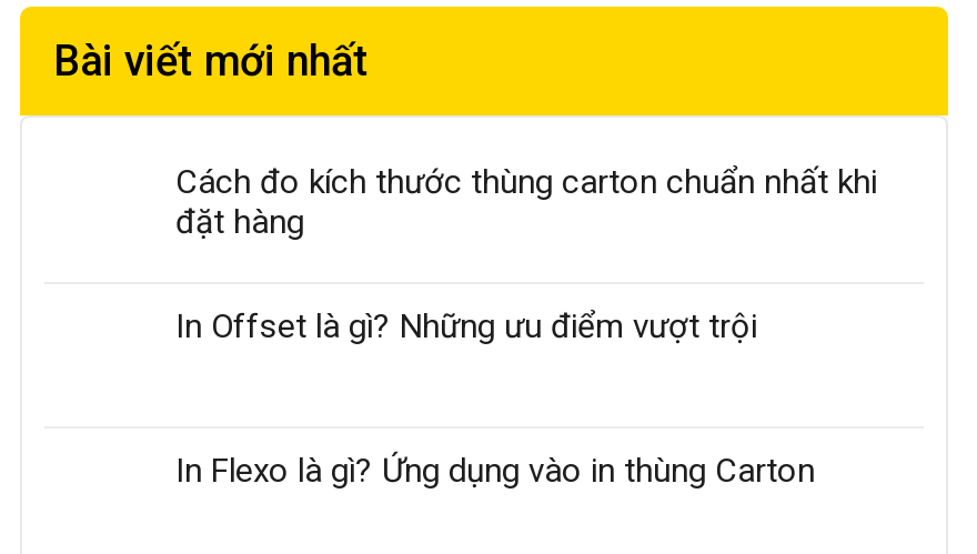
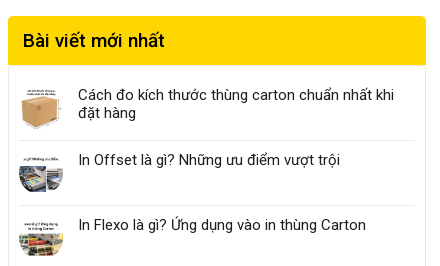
+ [image]

+ [image]

+ [image]
